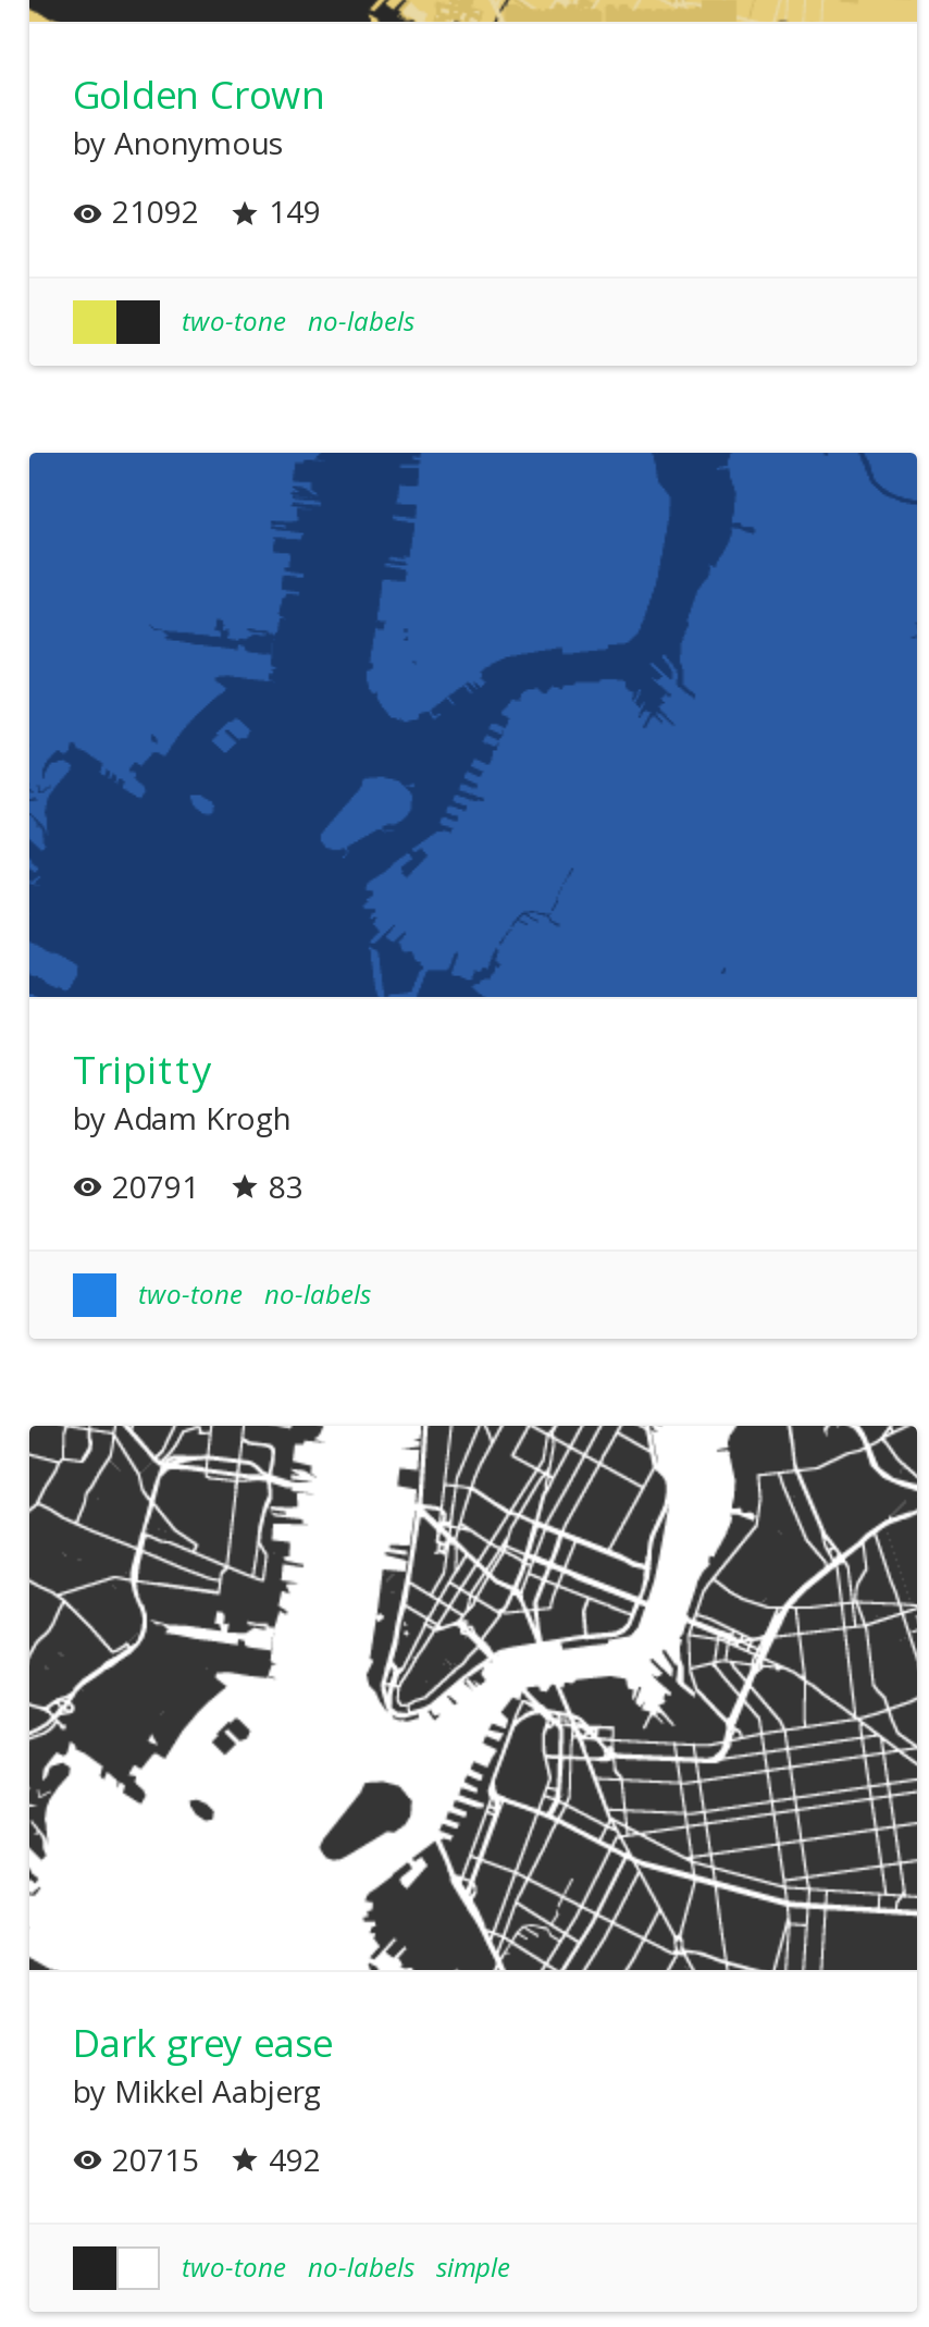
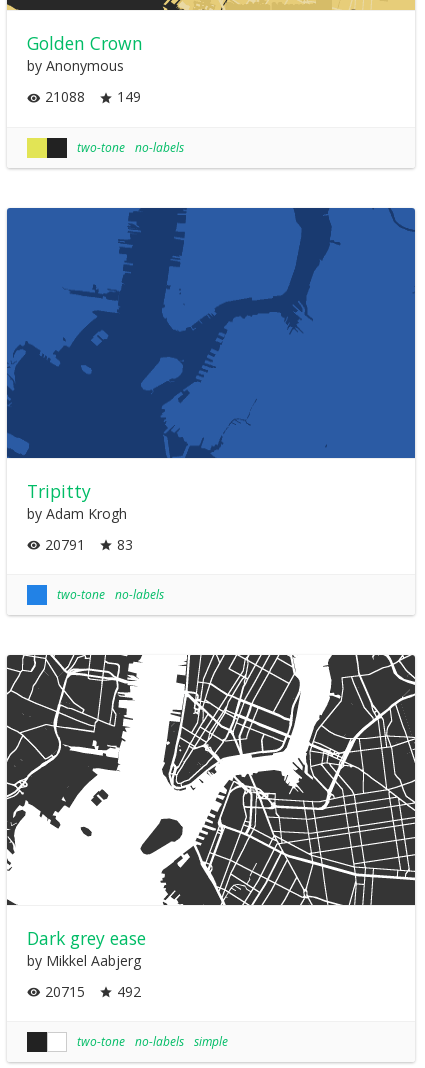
- 21092 149
+ 21088 149
